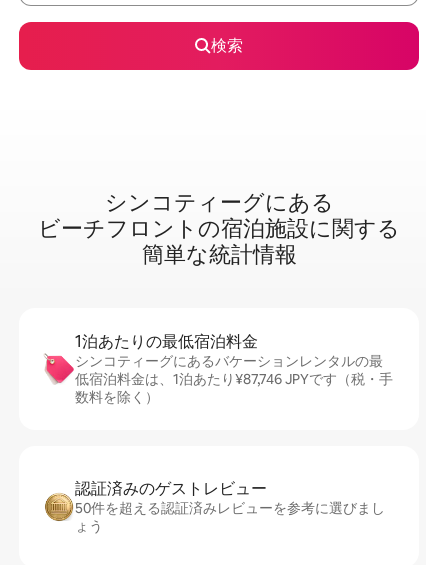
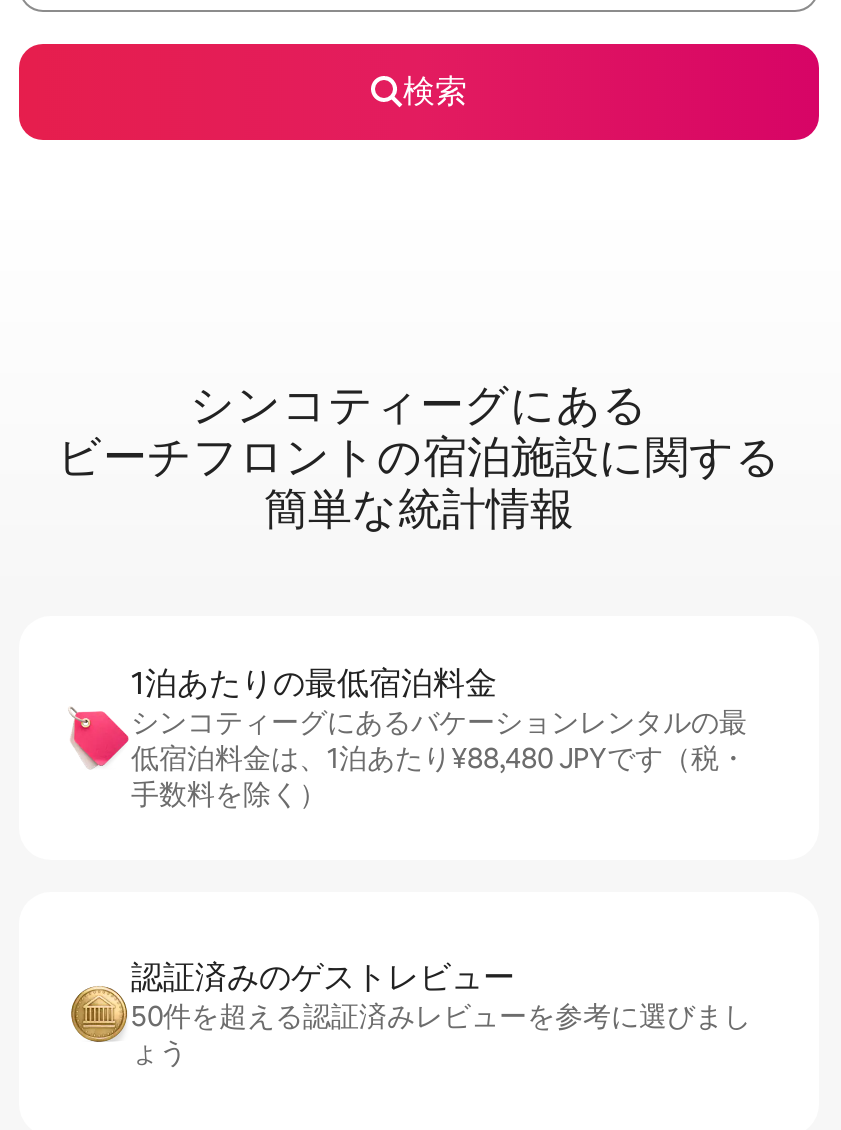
- 低宿泊料金は、1泊あたり¥87,746 JPYです（税・手
- 数料を除く）
+ 低宿泊料金は、1泊あたり¥88,480 JPYです（税・
+ 手数料を除く）
